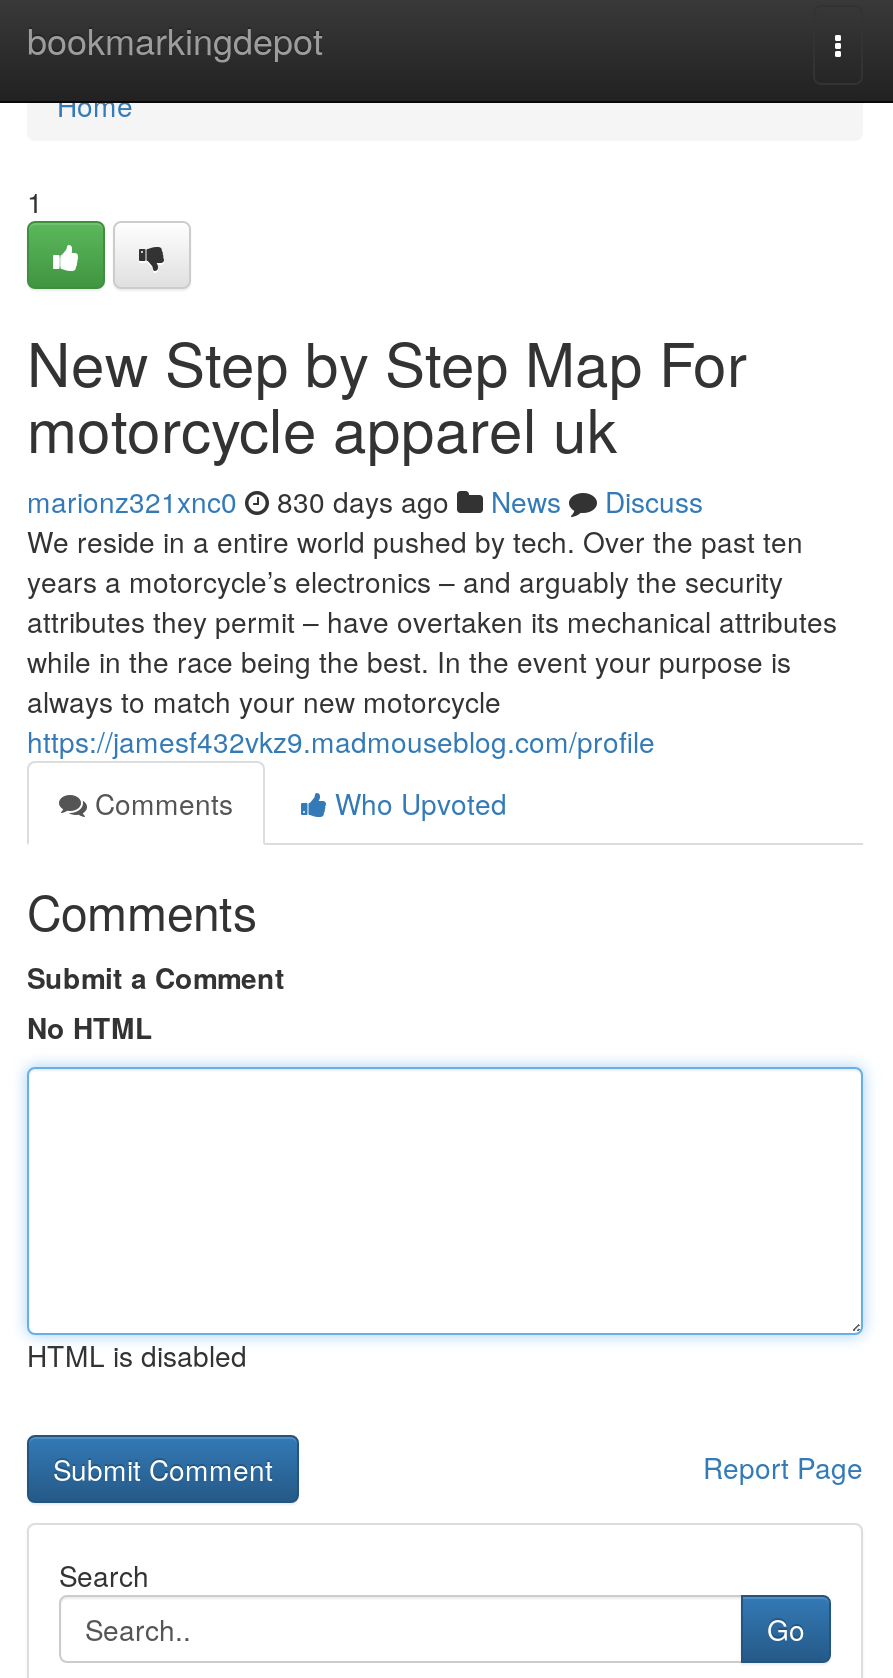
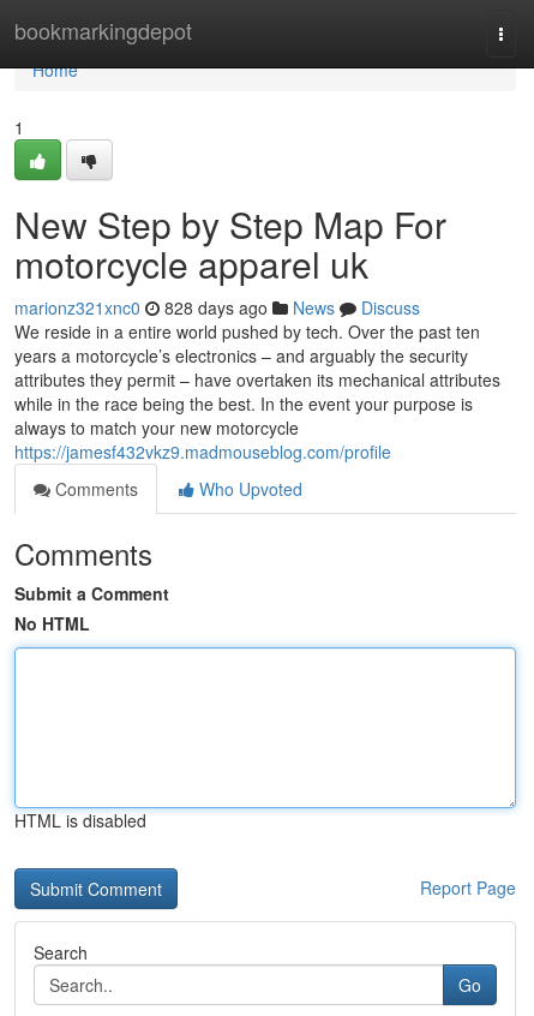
- marionz321xnc0 830 days ago News Discuss
+ marionz321xnc0 828 days ago News Discuss
